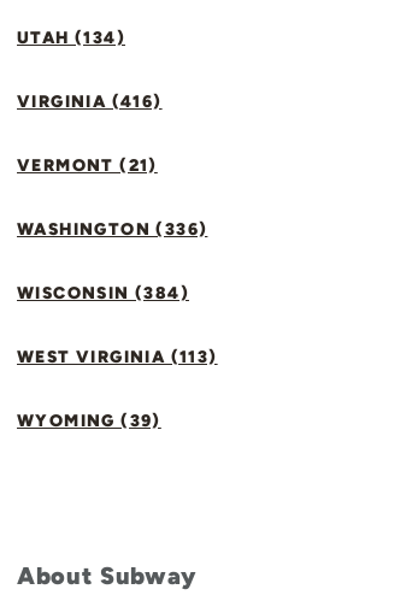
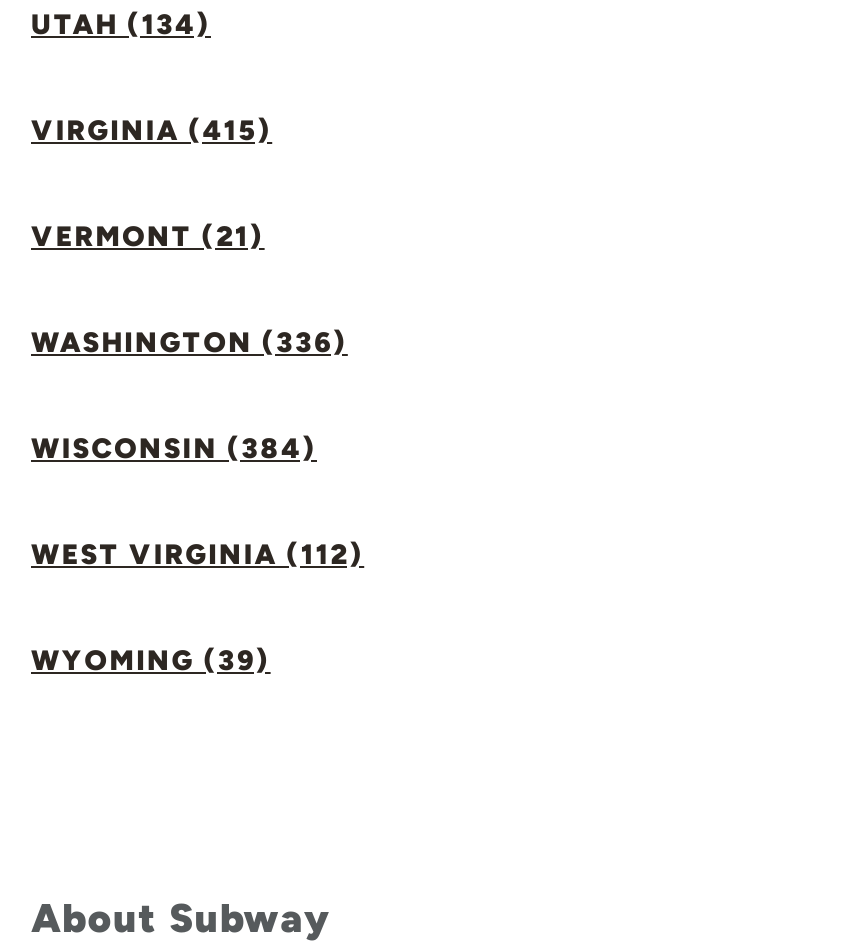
- VIRGINIA (416)
+ VIRGINIA (415)

- WEST VIRGINIA (113)
+ WEST VIRGINIA (112)
